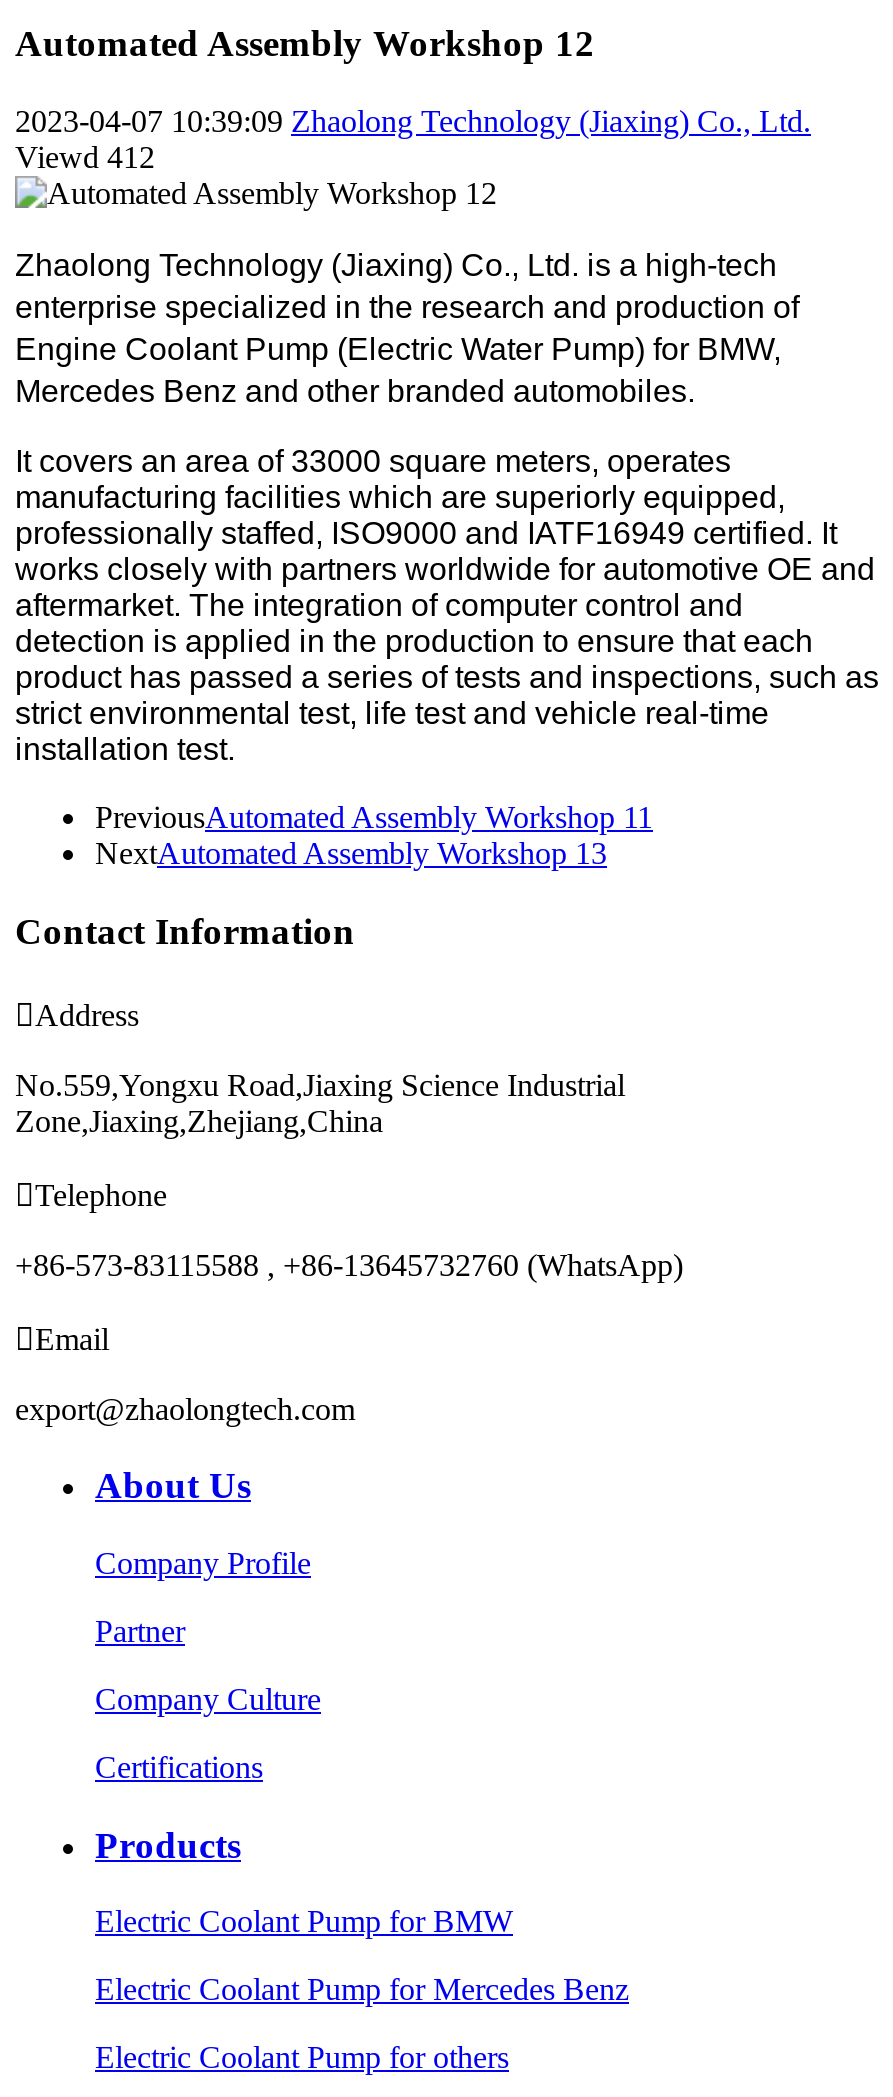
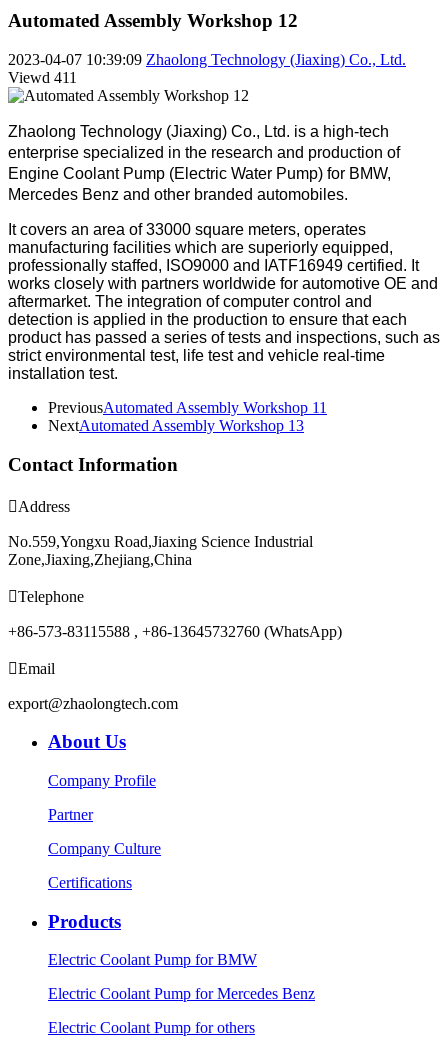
- Viewd 412
+ Viewd 411
